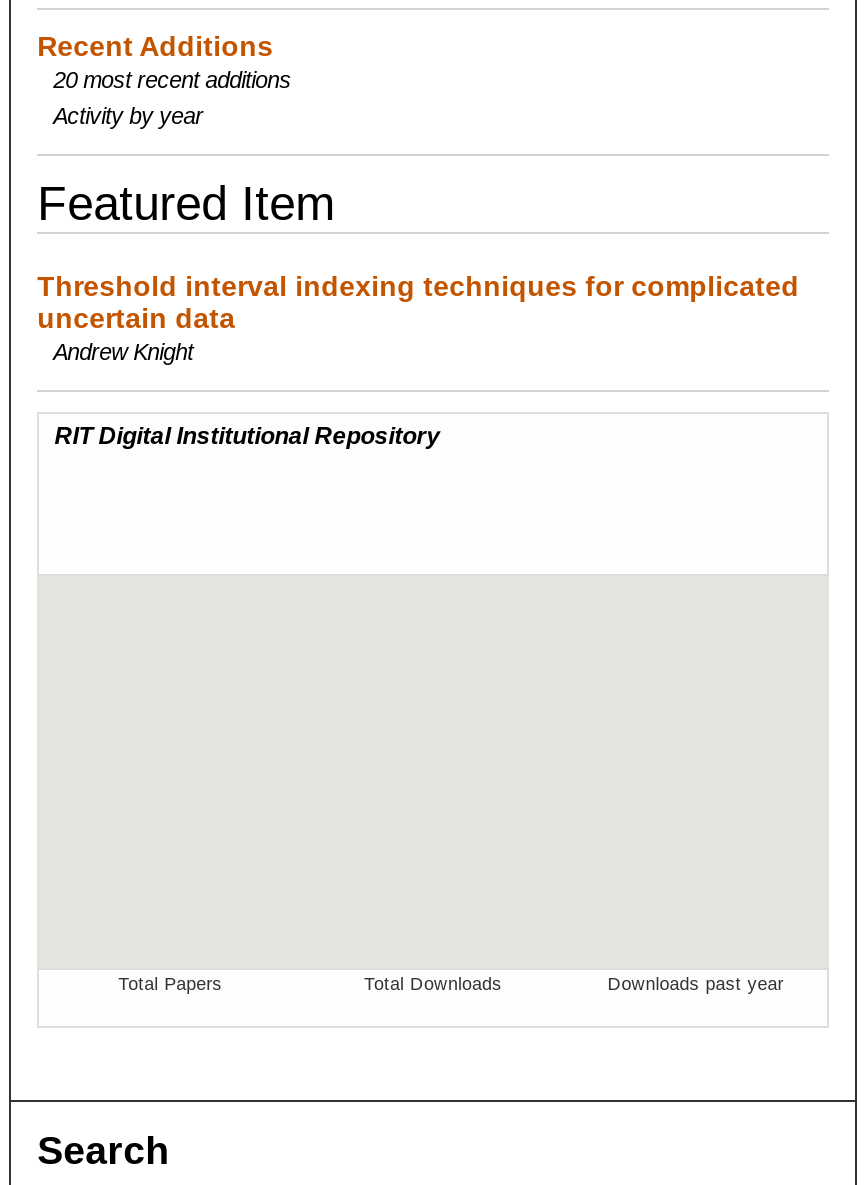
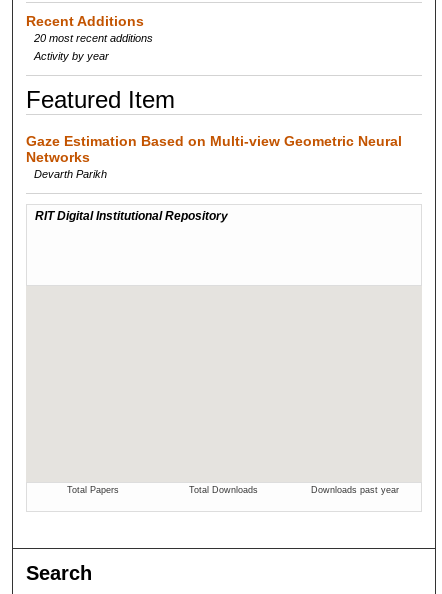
- Threshold interval indexing techniques for complicated
- uncertain data
- Andrew Knight
+ Gaze Estimation Based on Multi-view Geometric Neural
+ Networks
+ Devarth Parikh
